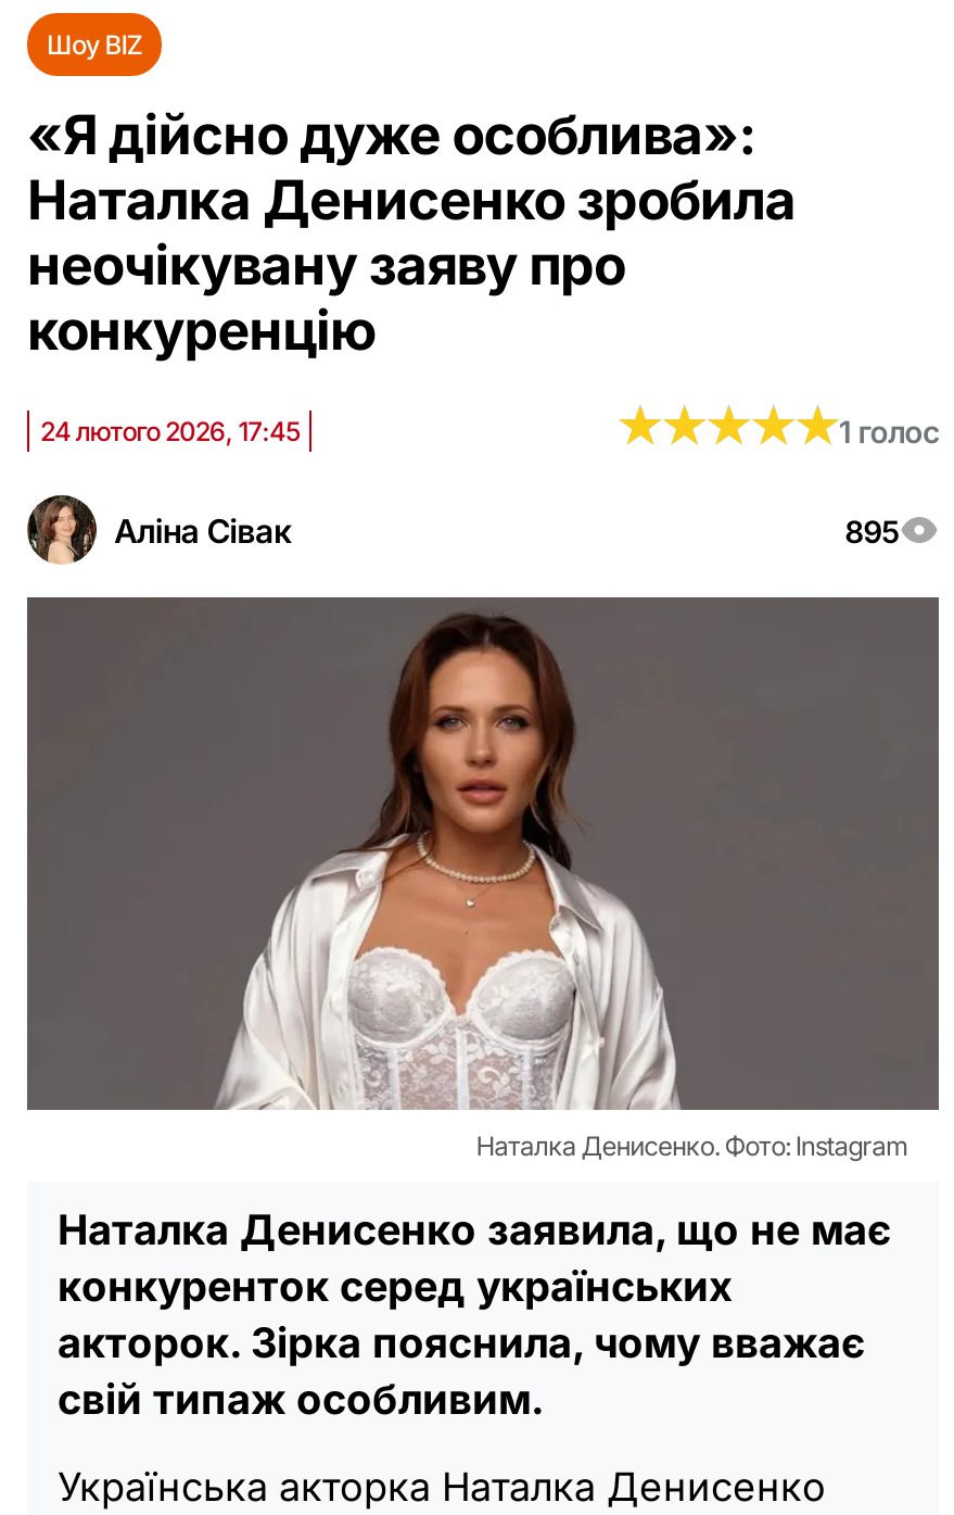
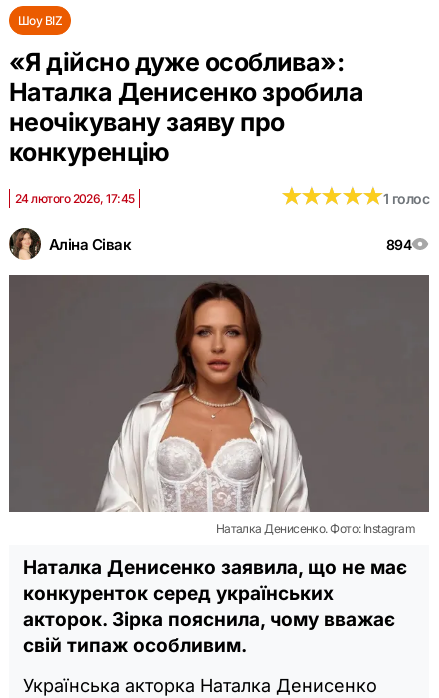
- 895
+ 894
